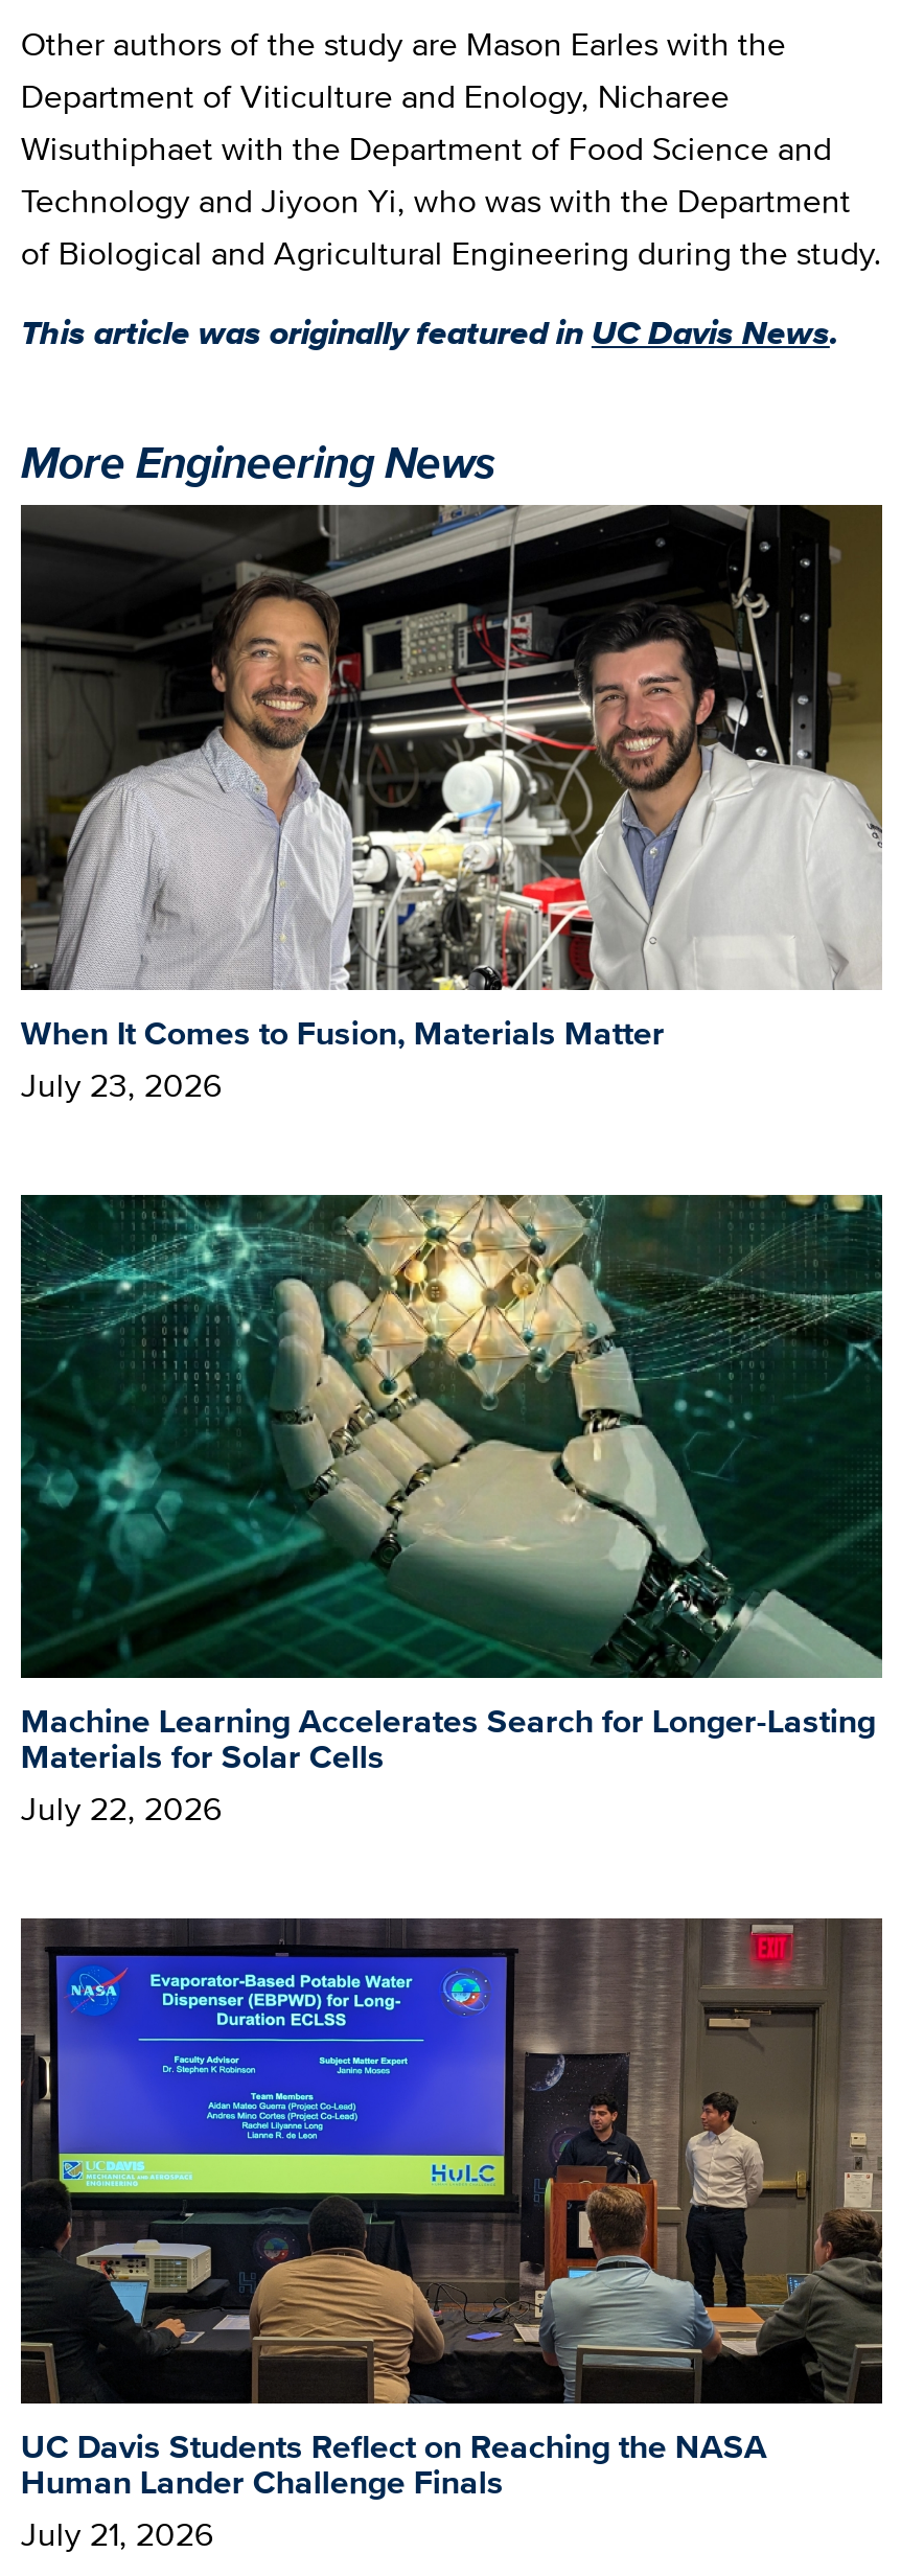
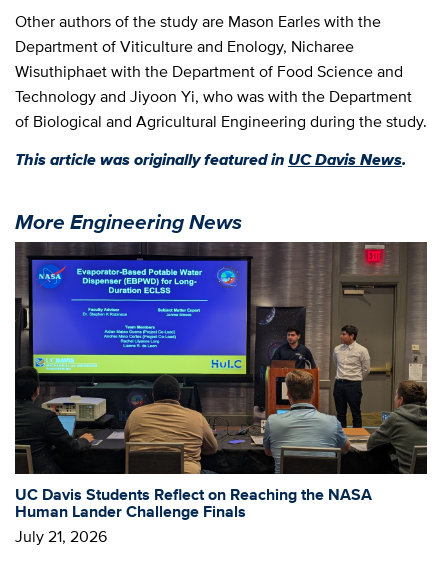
- [image]
- When It Comes to Fusion, Materials Matter
- July 23, 2026

- [image]
- Machine Learning Accelerates Search for Longer-Lasting
- Materials for Solar Cells
- July 22, 2026
